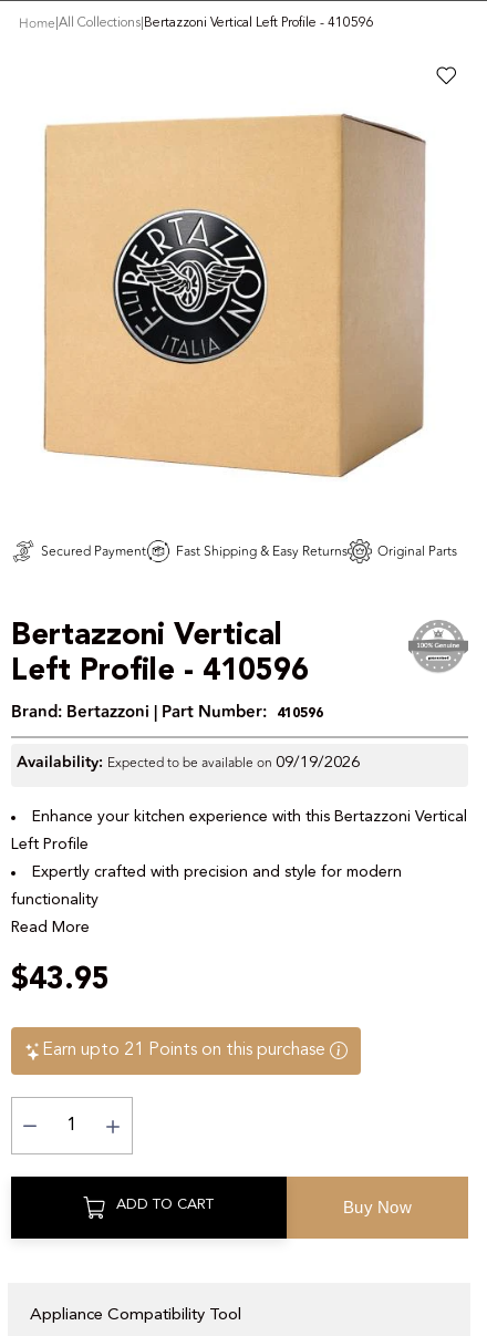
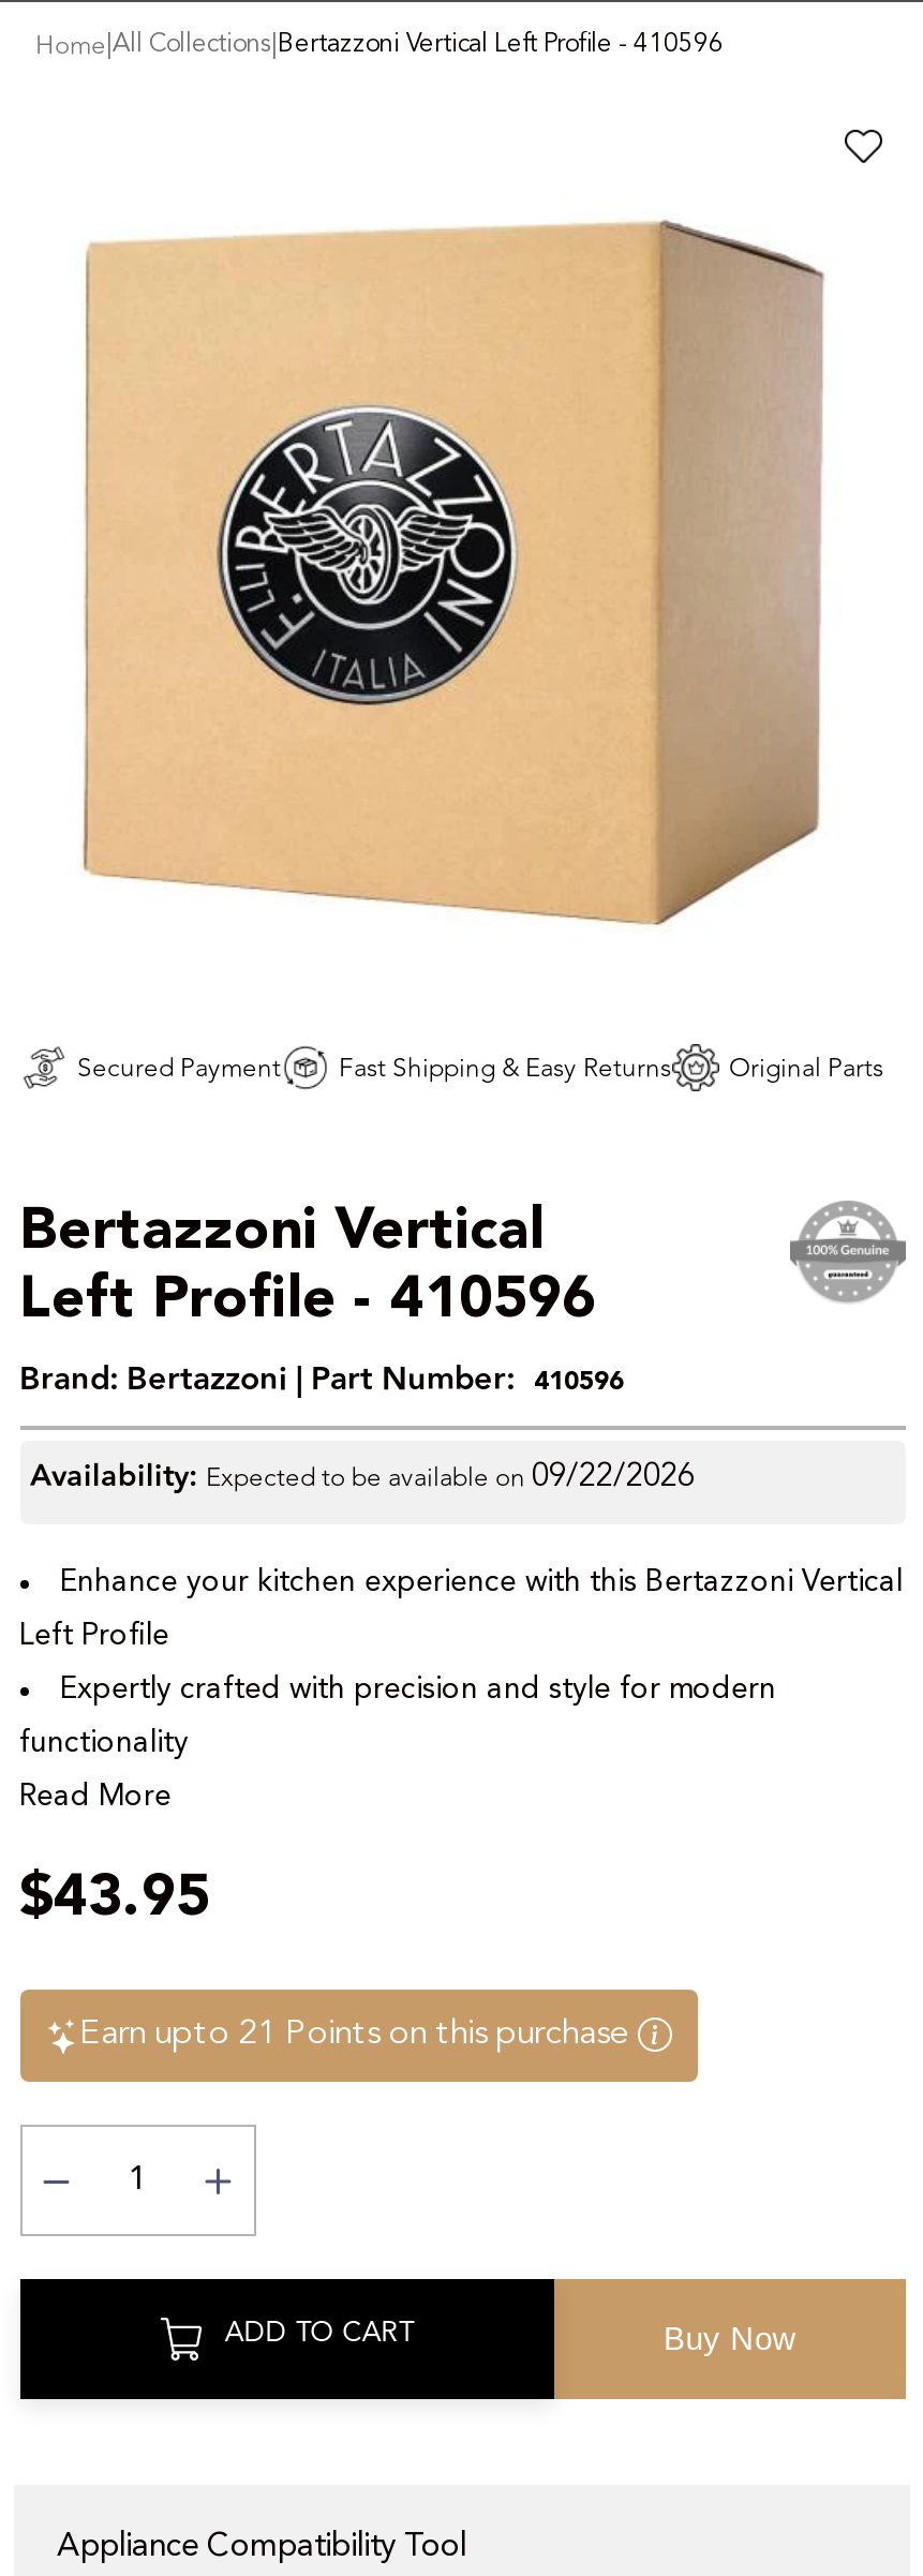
- Availability: Expected to be available on 09/19/2026
+ Availability: Expected to be available on 09/22/2026
